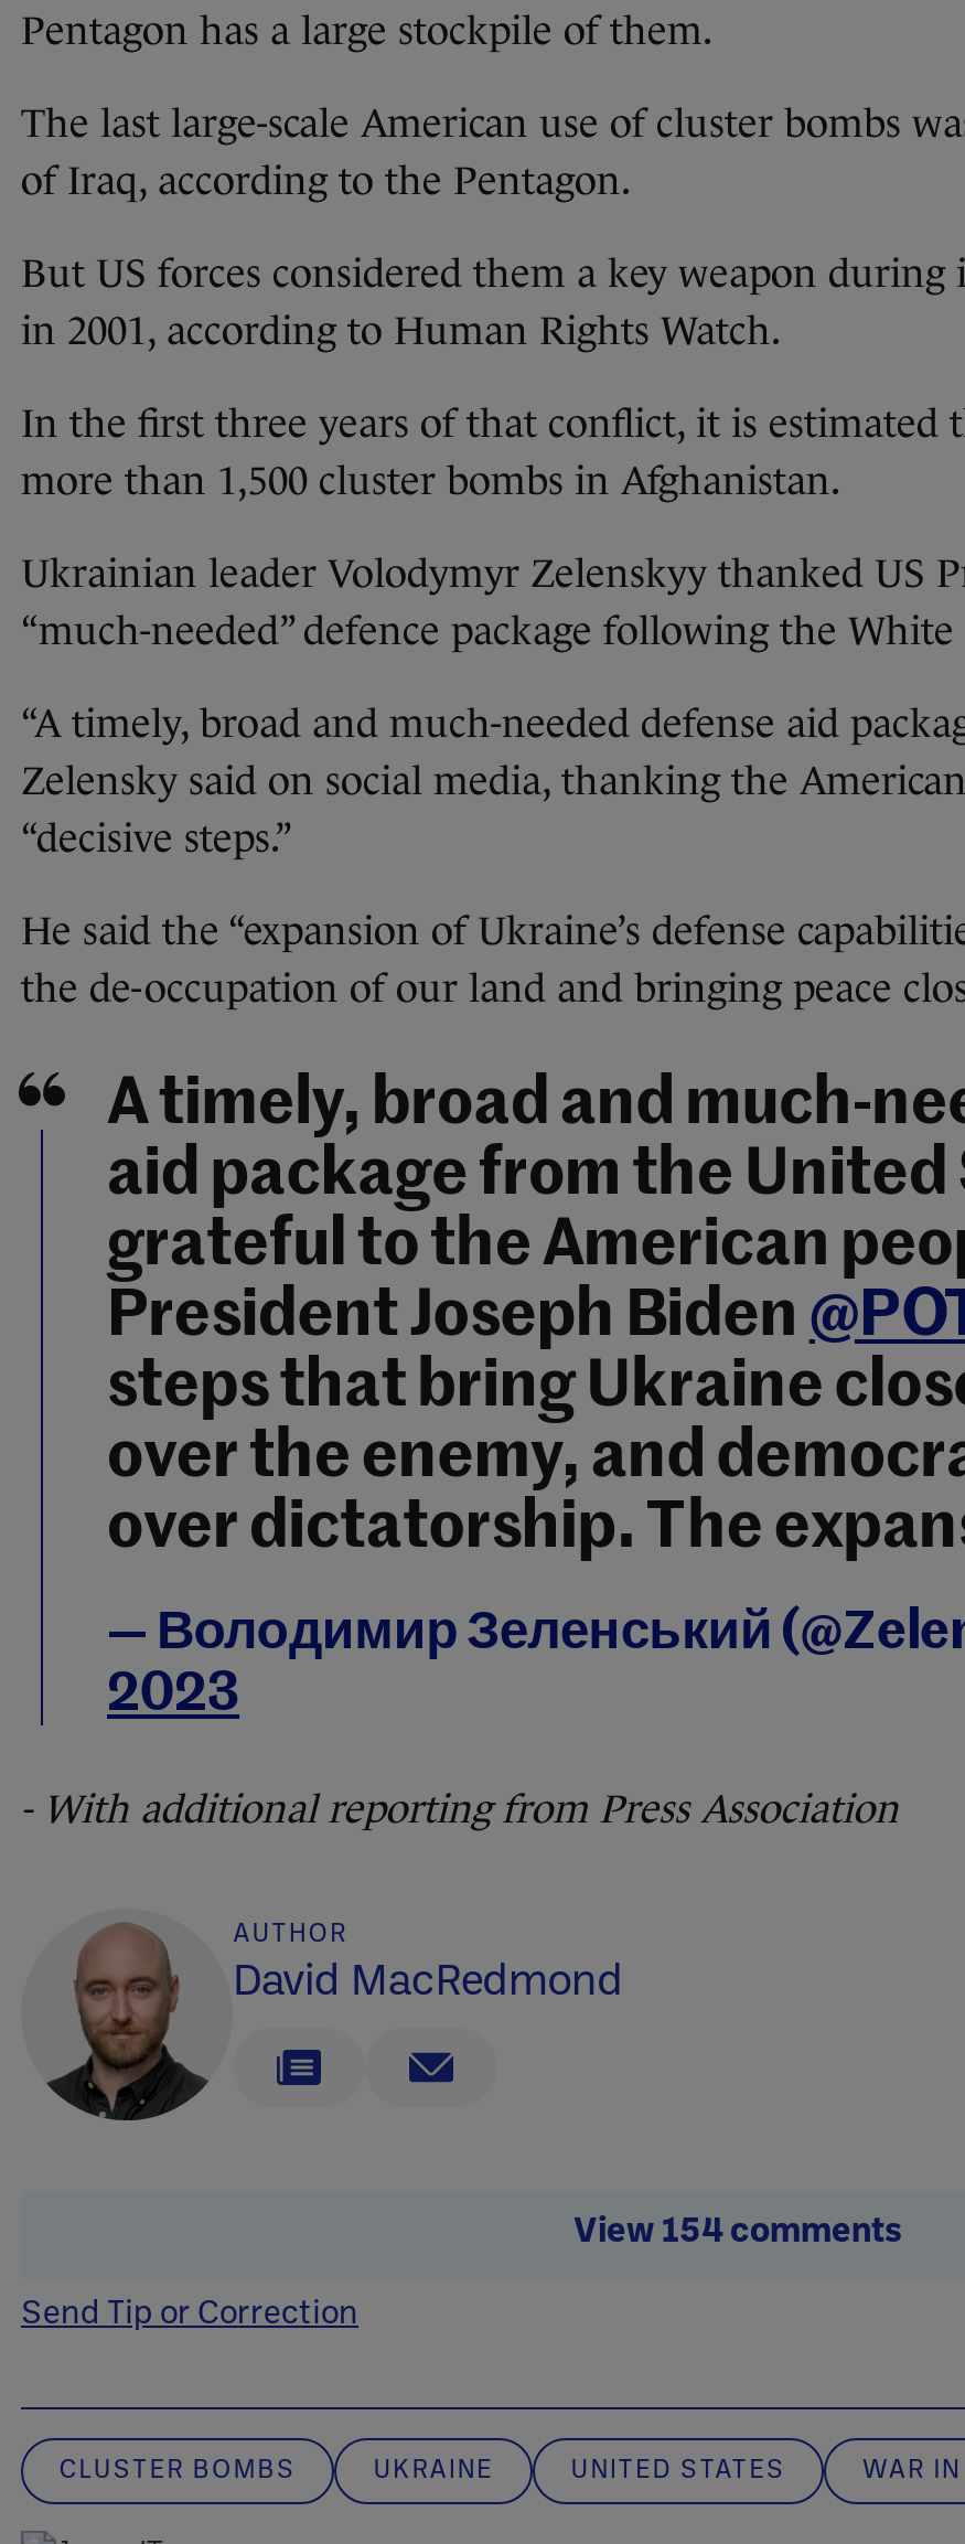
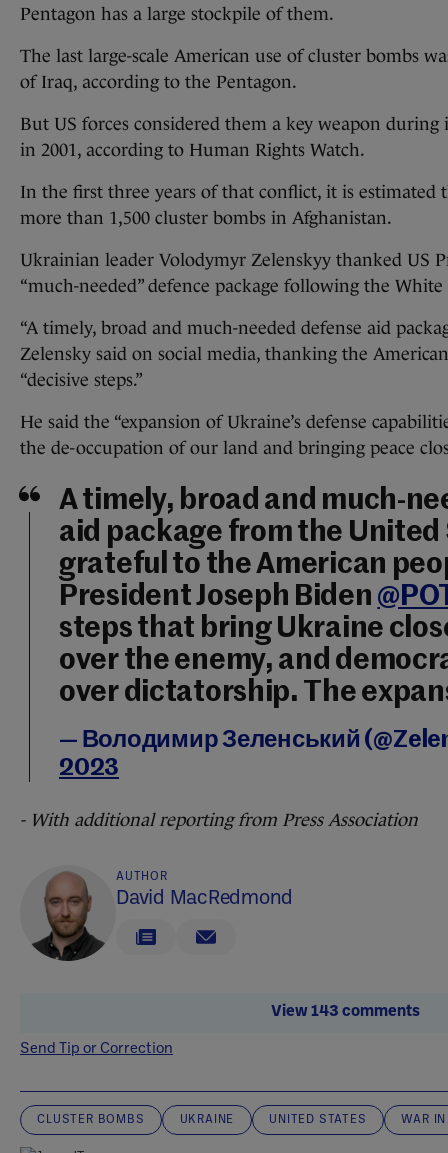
- View 154 comments
+ View 143 comments
